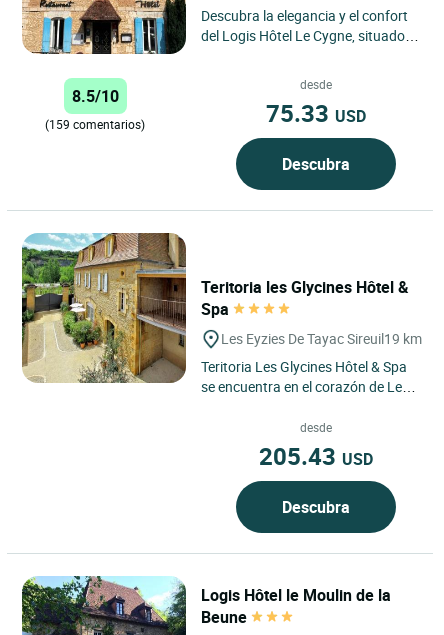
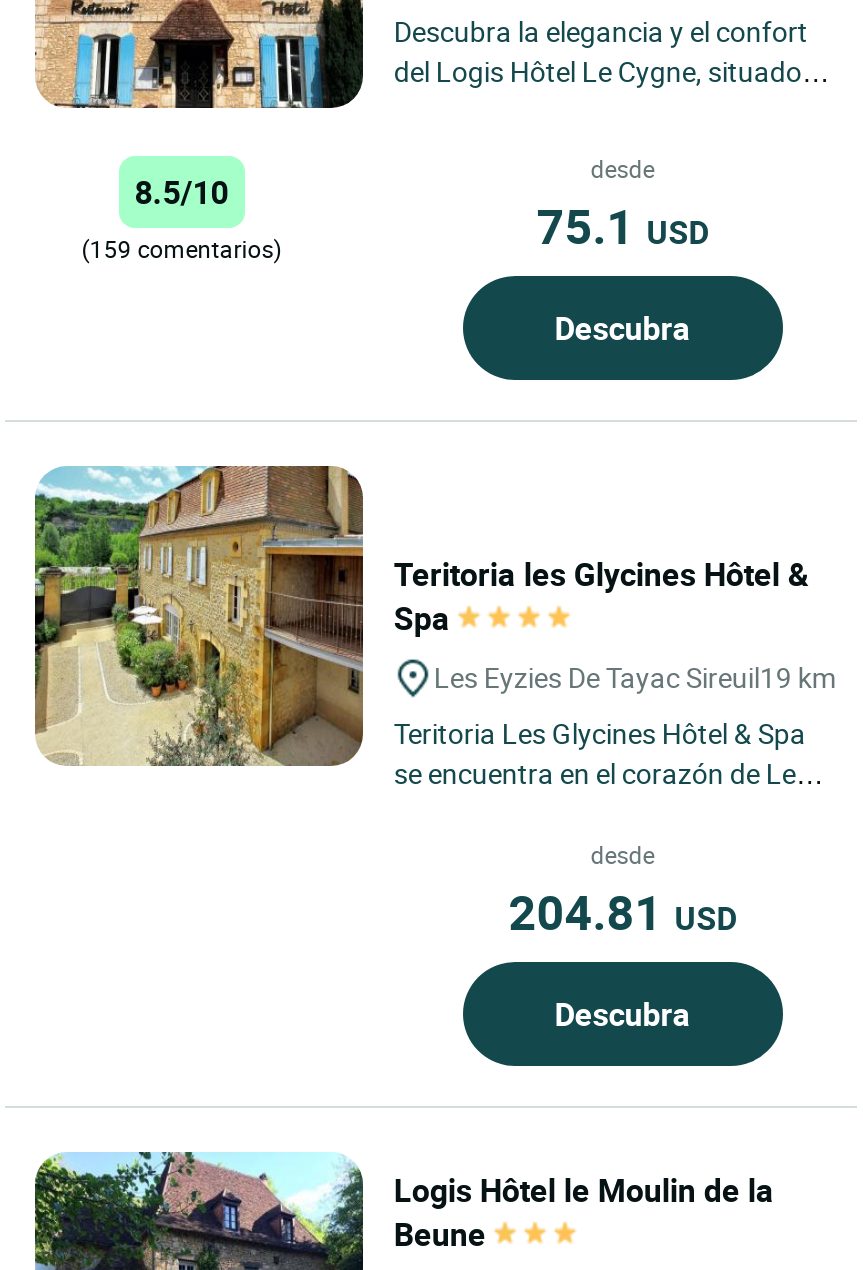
- 75.33 USD
+ 75.1 USD

- 205.43 USD
+ 204.81 USD
